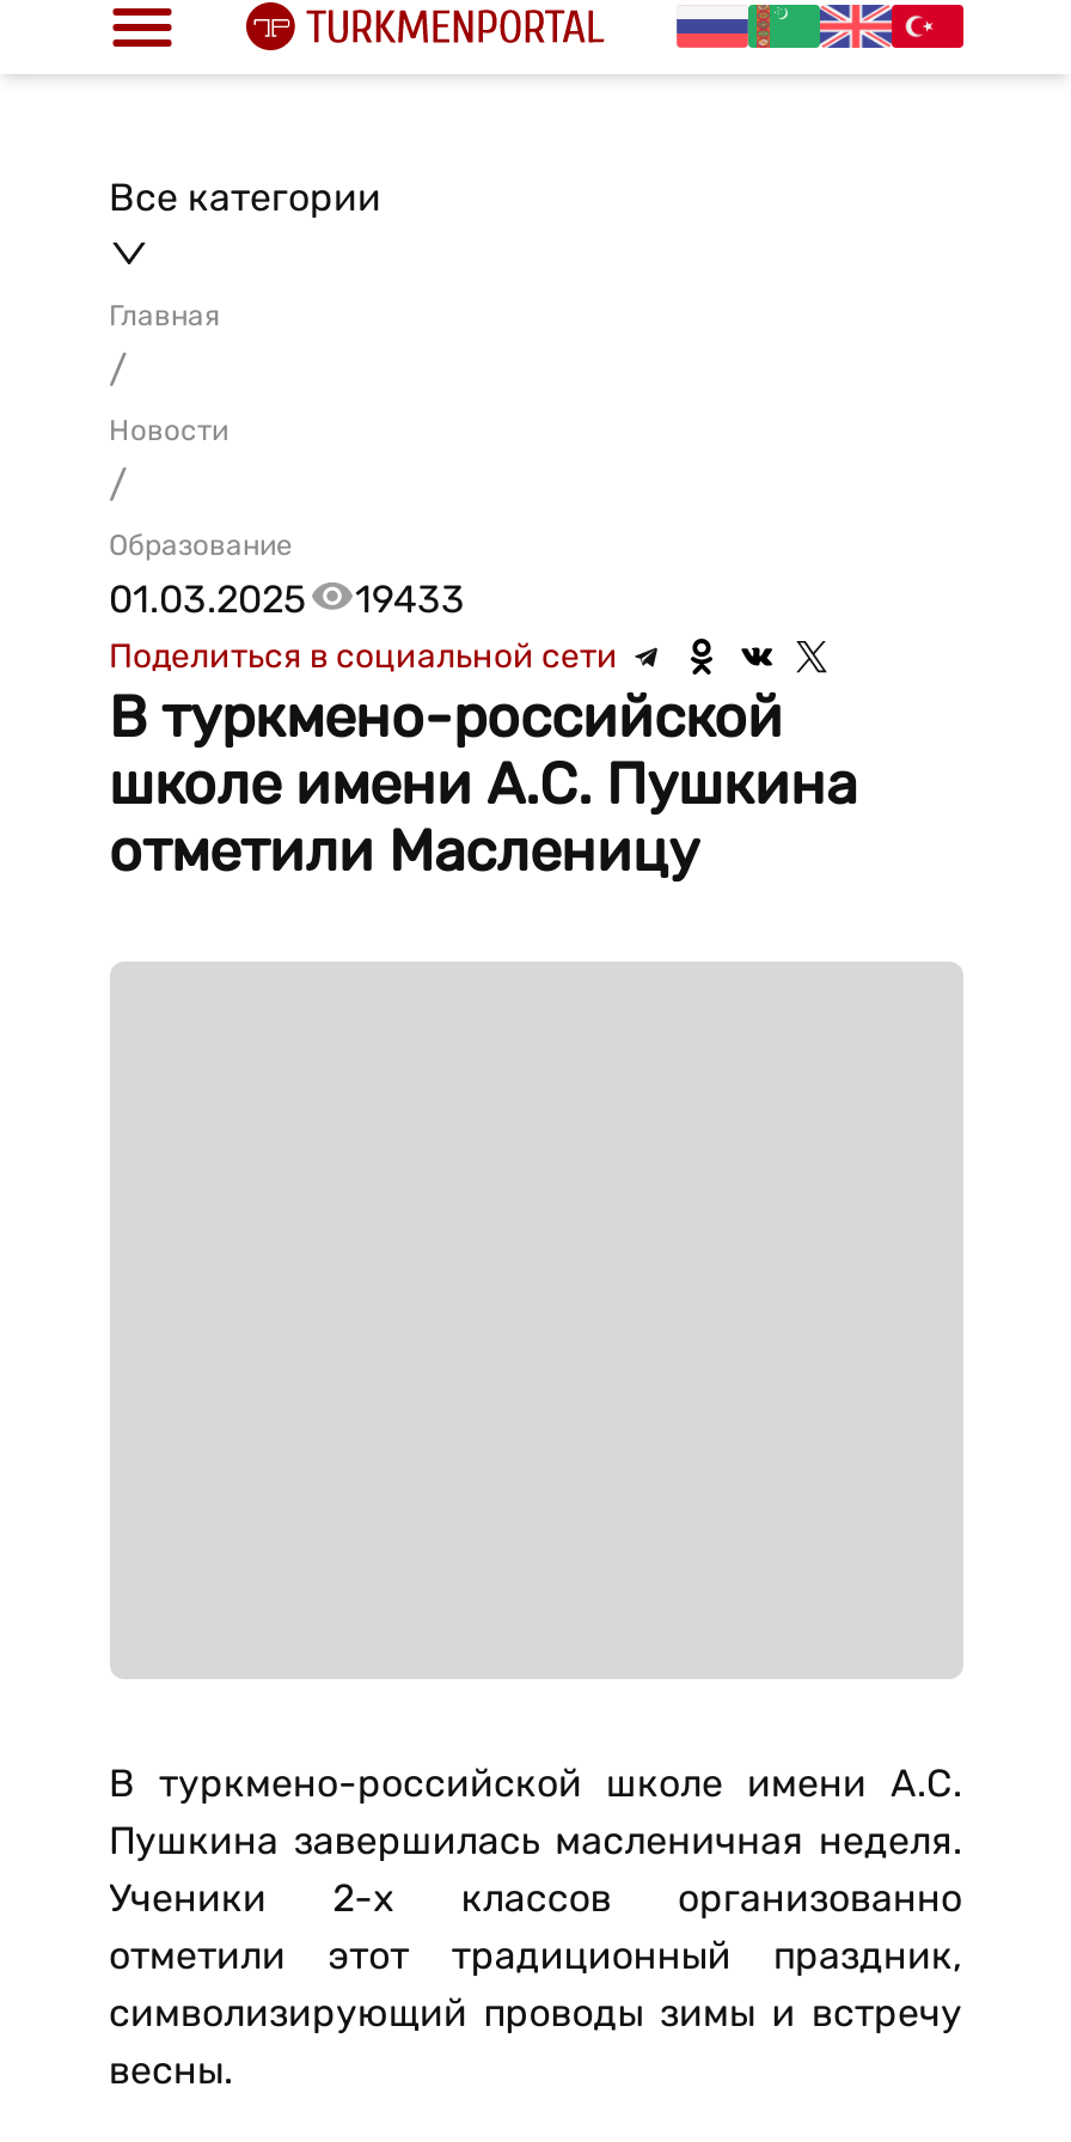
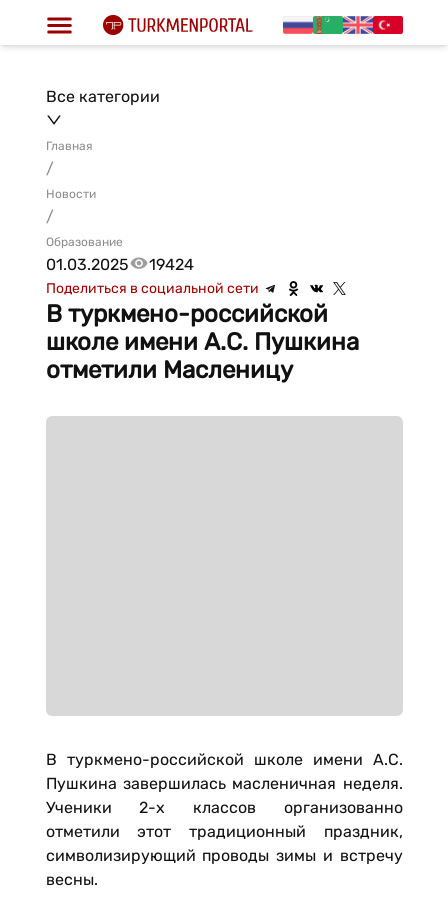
- 01.03.2025 19433
+ 01.03.2025 19424
